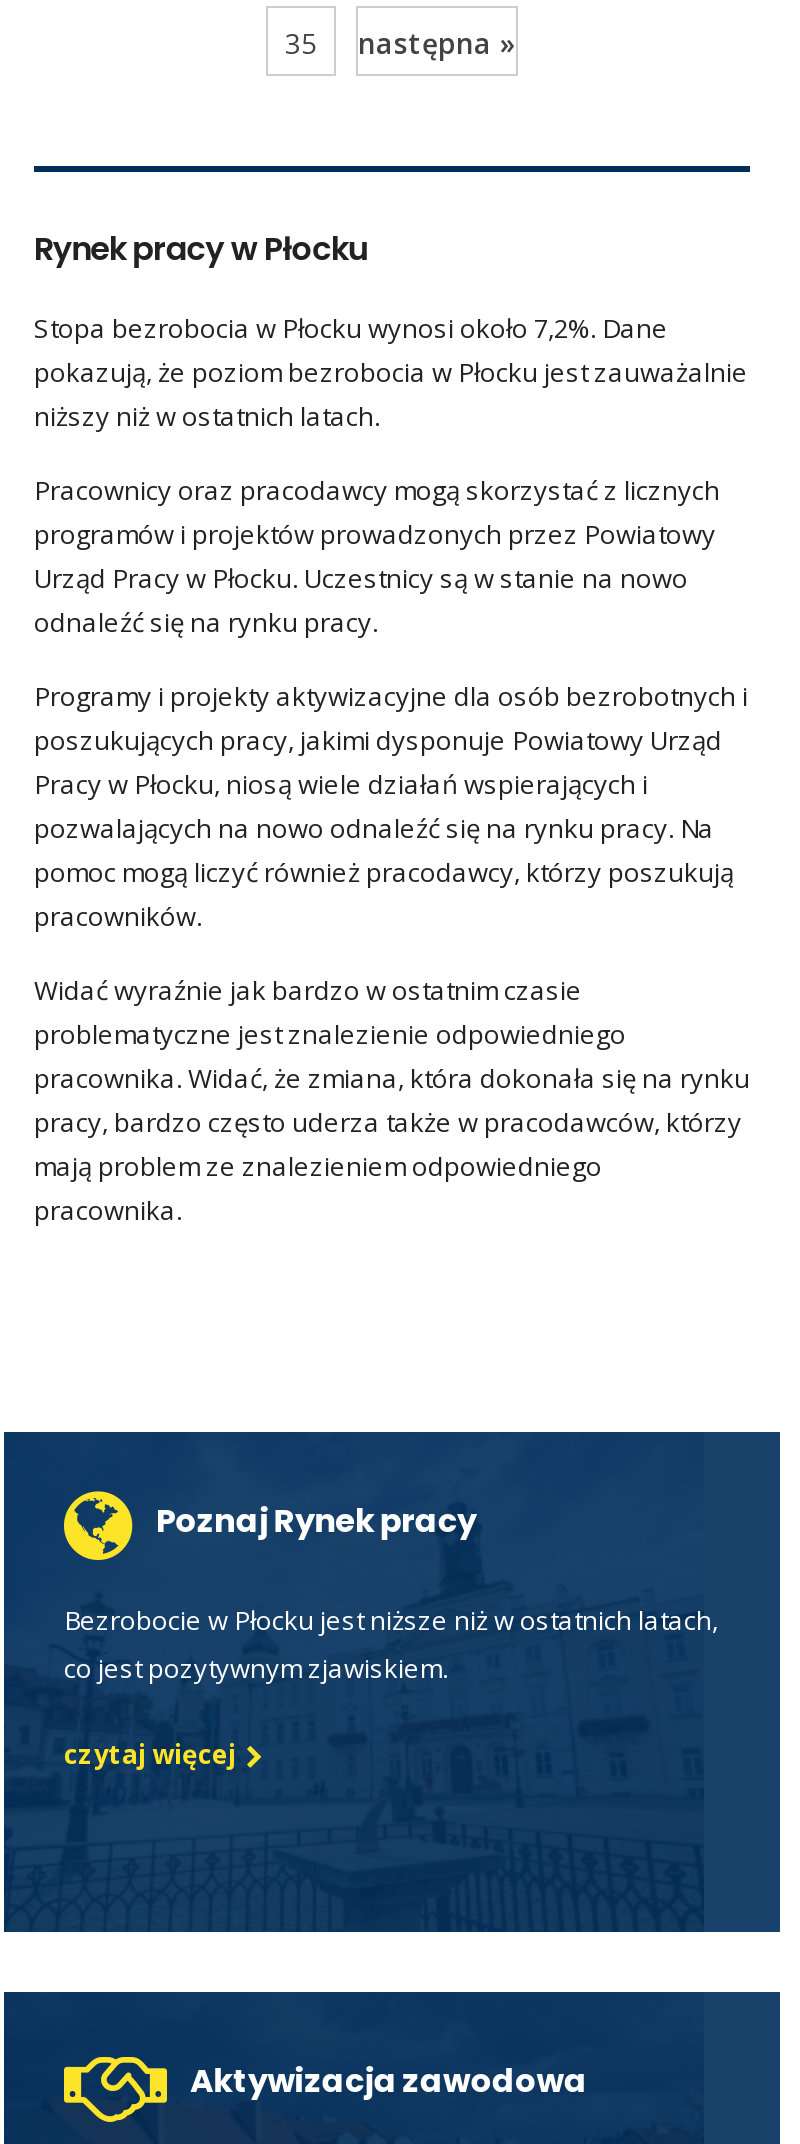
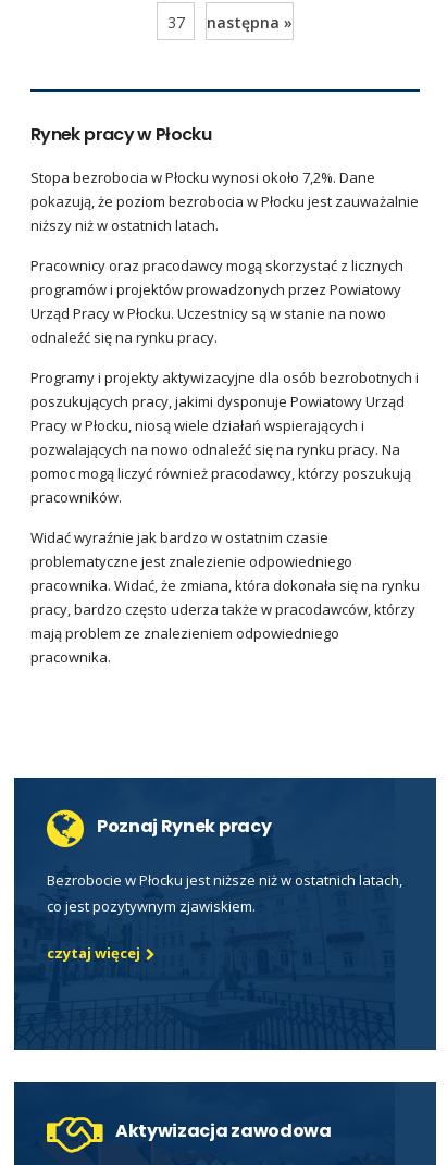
- 35 następna »
+ 37 następna »
